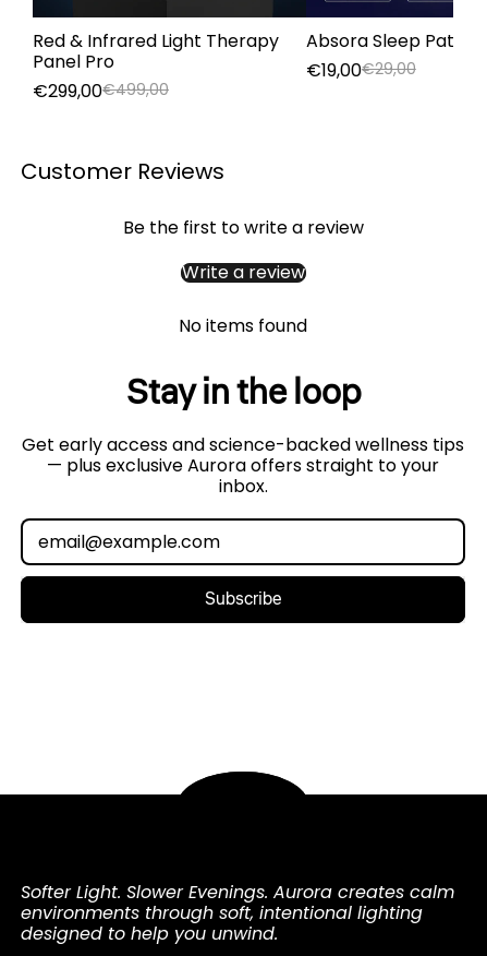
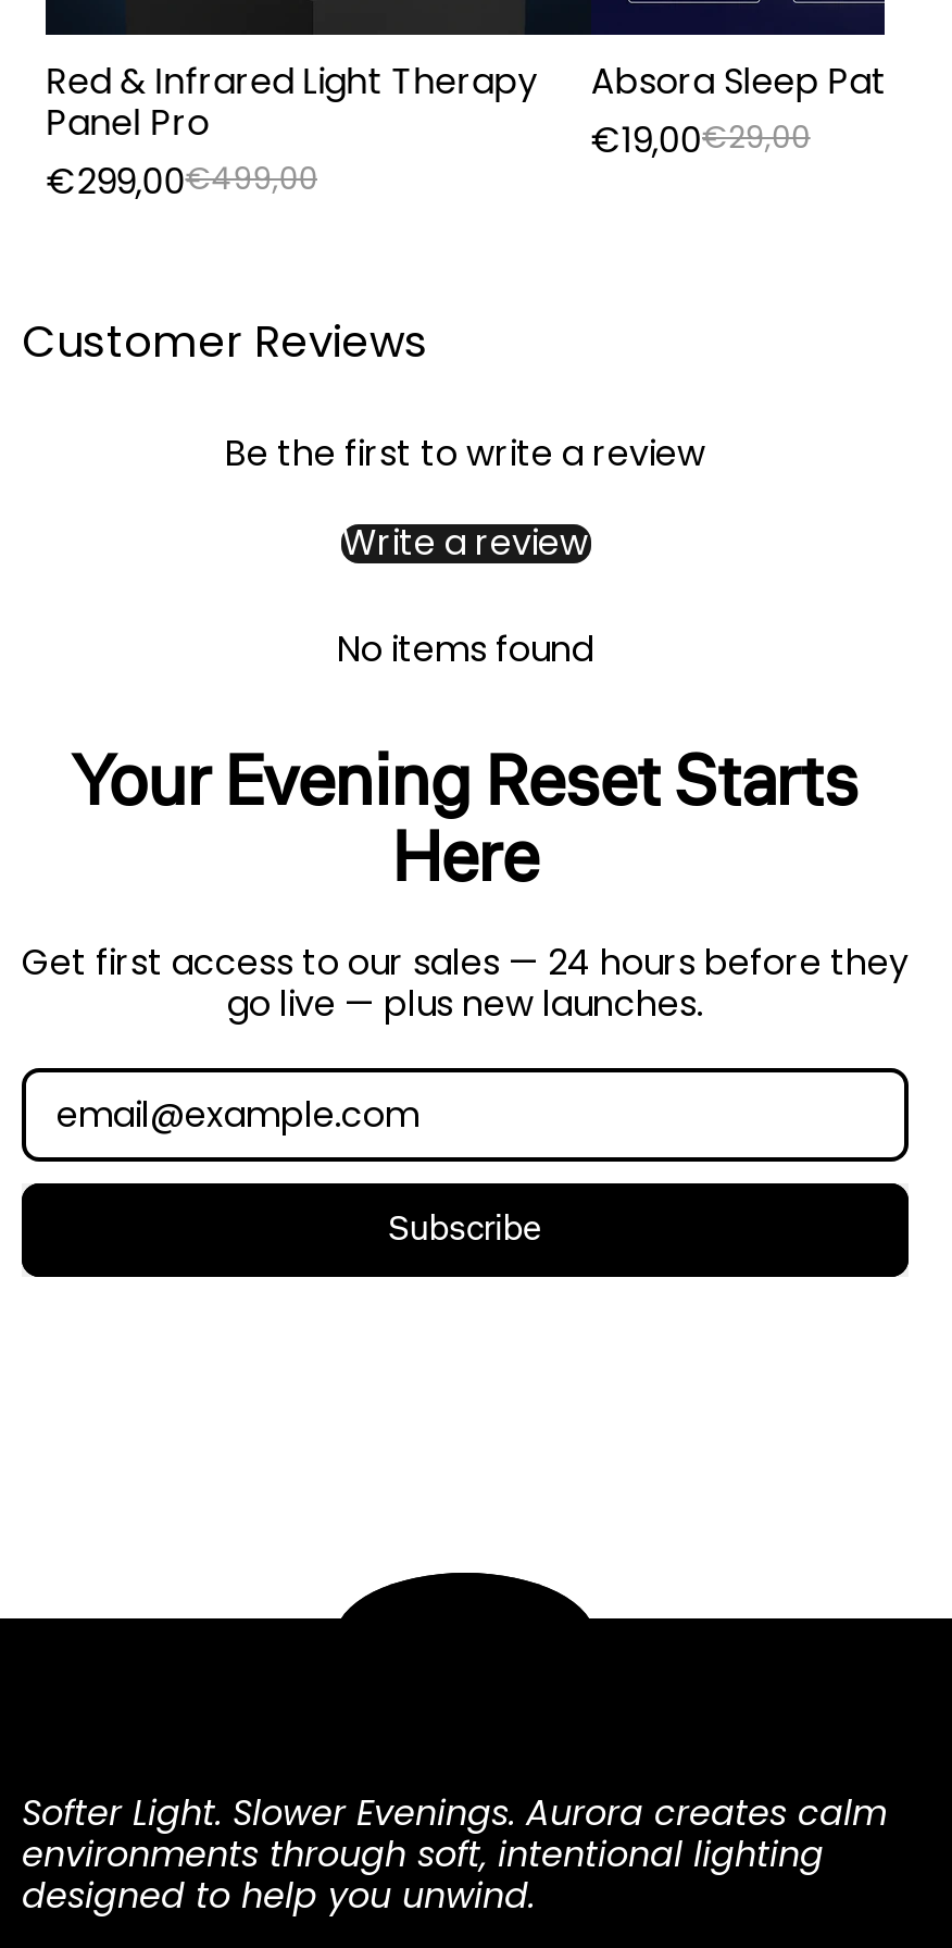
- Stay in the loop
- Get early access and science-backed wellness tips
- — plus exclusive Aurora offers straight to your
- inbox.
+ Your Evening Reset Starts
+ Here
+ Get first access to our sales — 24 hours before they
+ go live — plus new launches.
